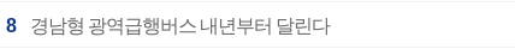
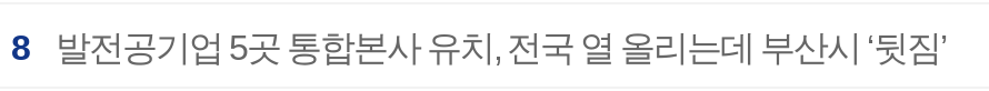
- 경남형 광역급행버스 내년부터 달린다
+ 발전공기업 5곳 통합본사 유치, 전국 열 올리는데 부산시 ‘뒷짐’
